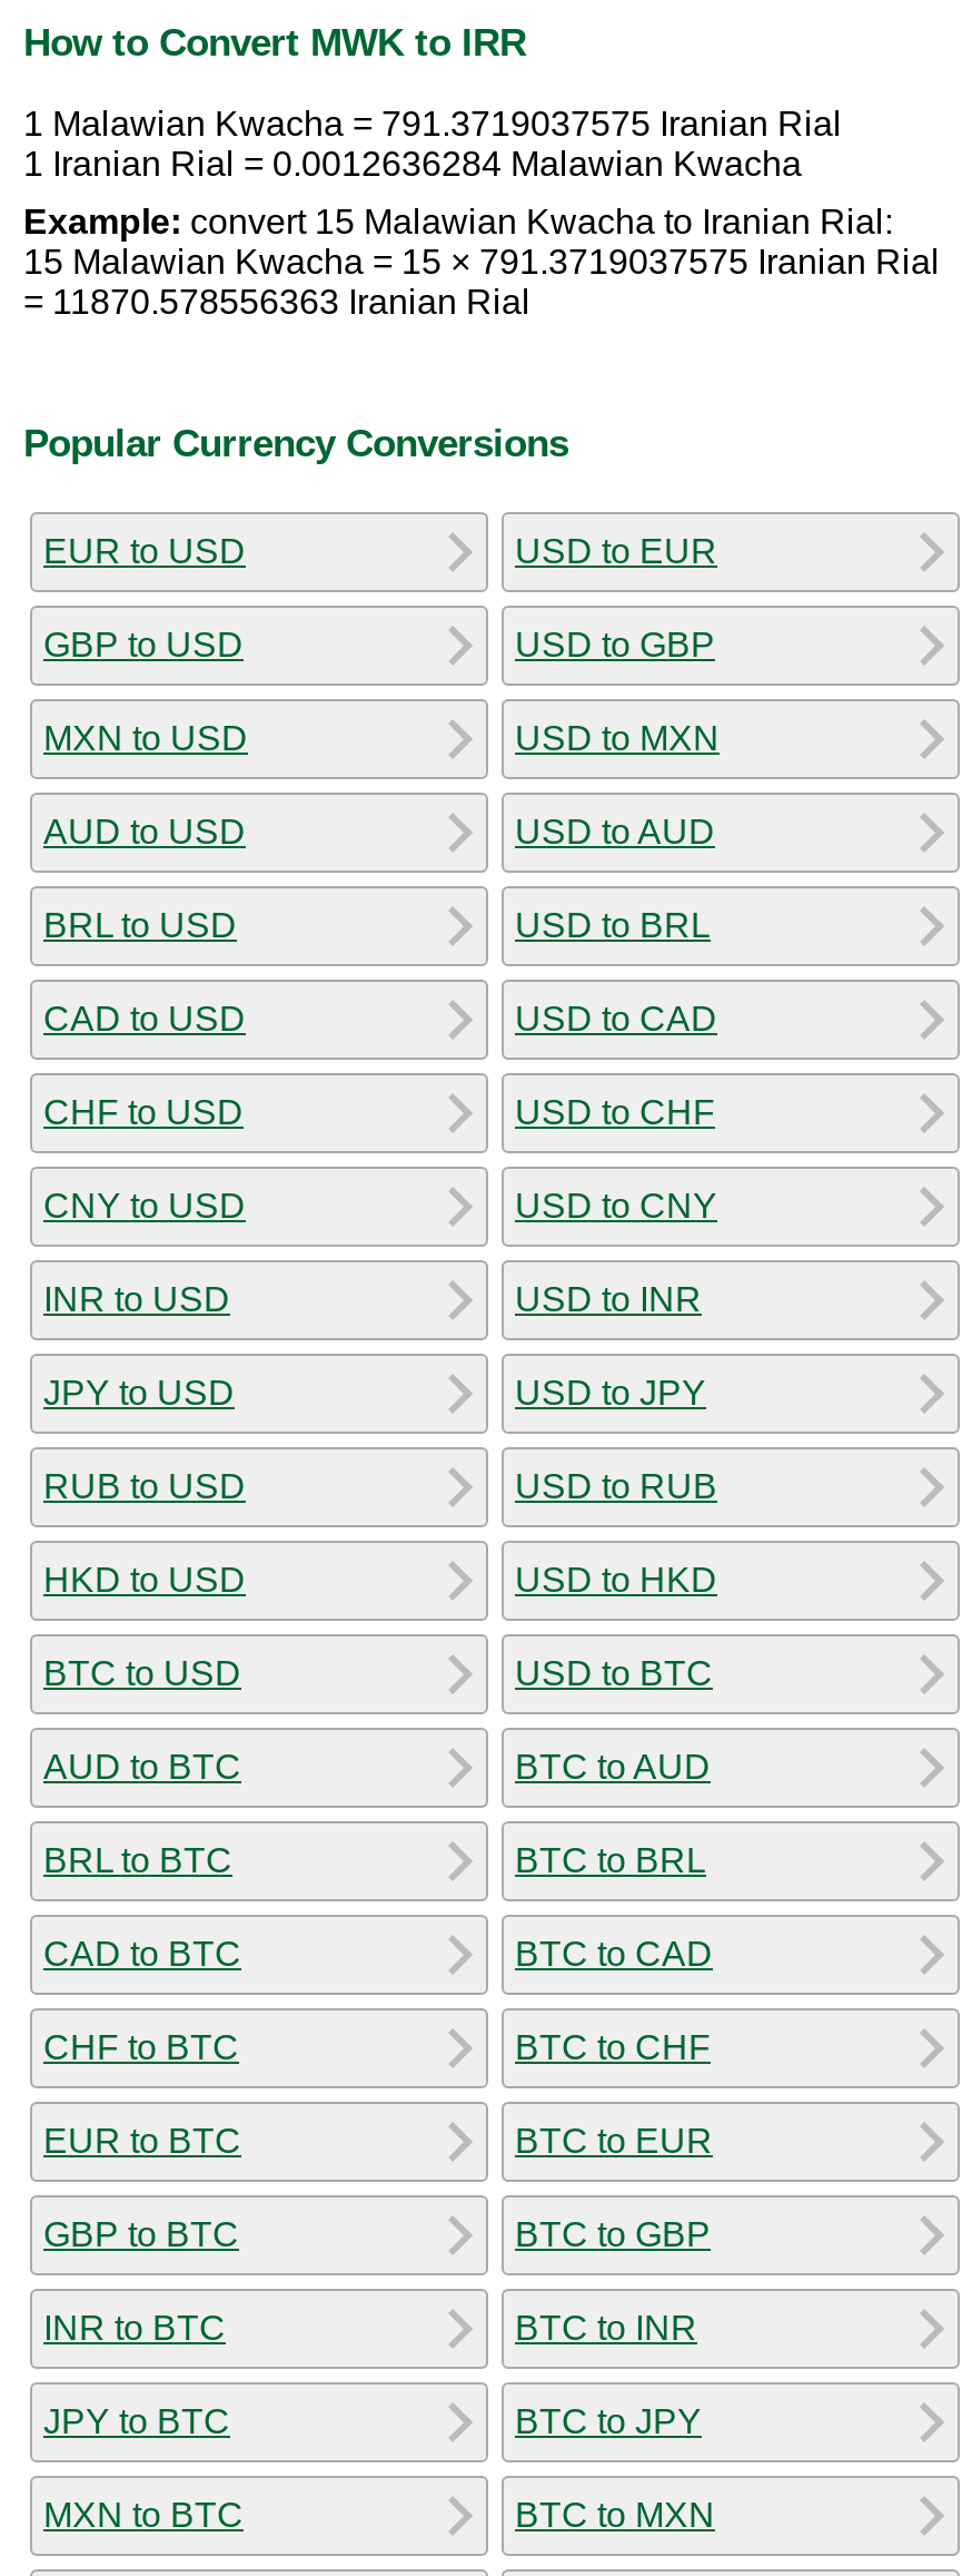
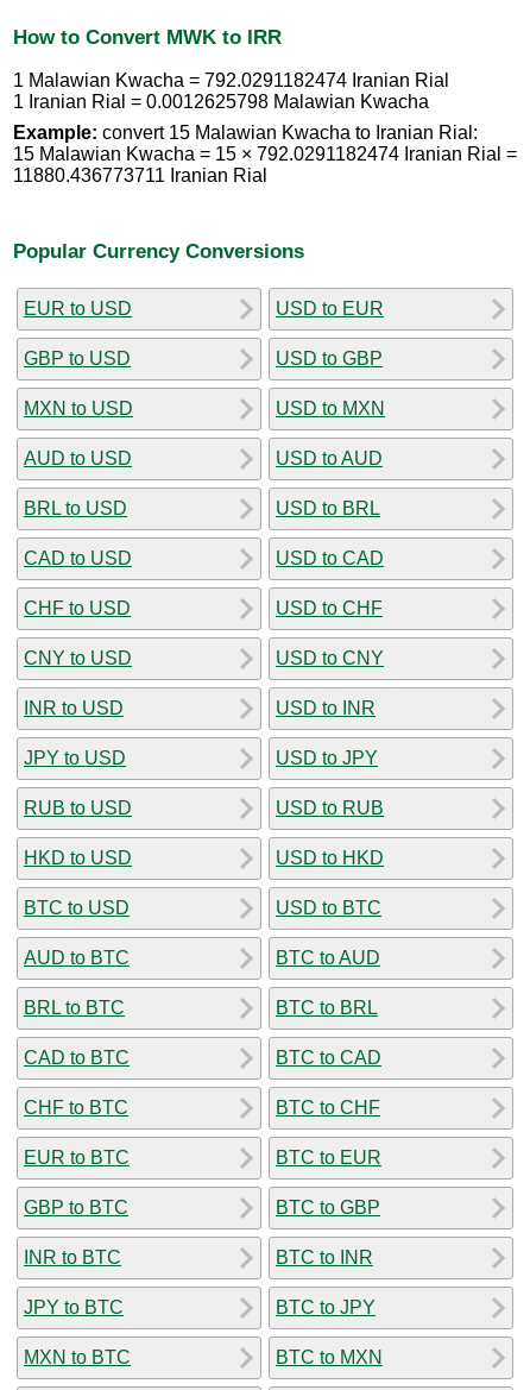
- 1 Malawian Kwacha = 791.3719037575 Iranian Rial
+ 1 Malawian Kwacha = 792.0291182474 Iranian Rial

- 1 Iranian Rial = 0.0012636284 Malawian Kwacha
+ 1 Iranian Rial = 0.0012625798 Malawian Kwacha

- 15 Malawian Kwacha = 15 × 791.3719037575 Iranian Rial
- = 11870.578556363 Iranian Rial
+ 15 Malawian Kwacha = 15 × 792.0291182474 Iranian Rial =
+ 11880.436773711 Iranian Rial
